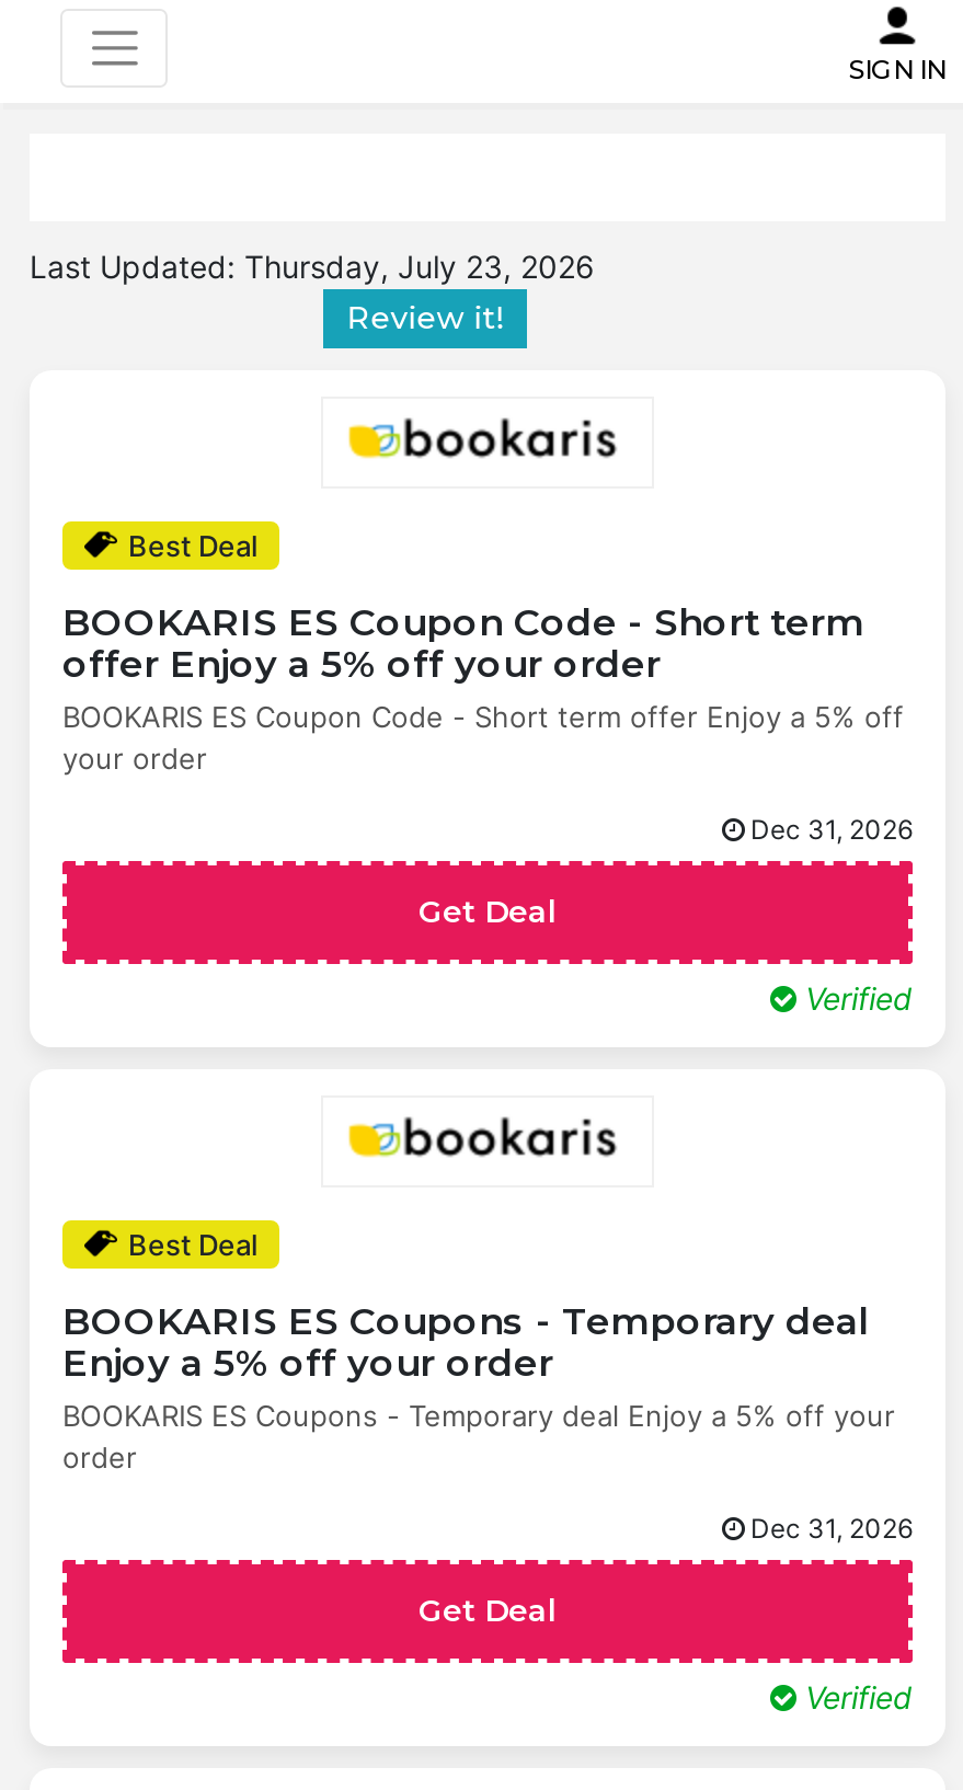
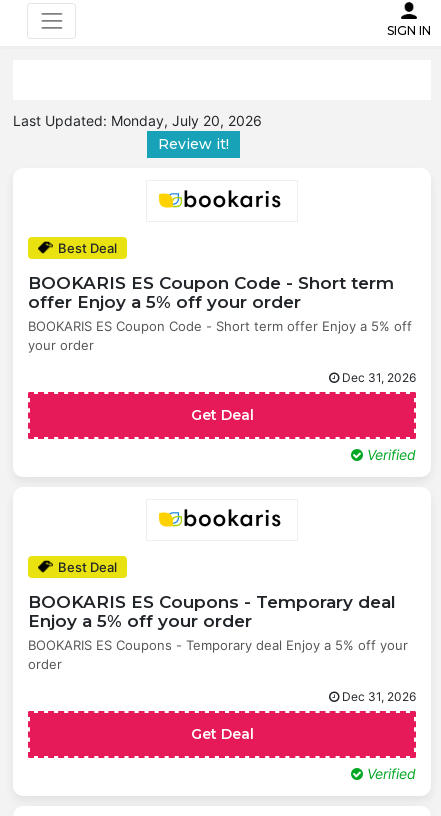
- Last Updated: Thursday, July 23, 2026
+ Last Updated: Monday, July 20, 2026
